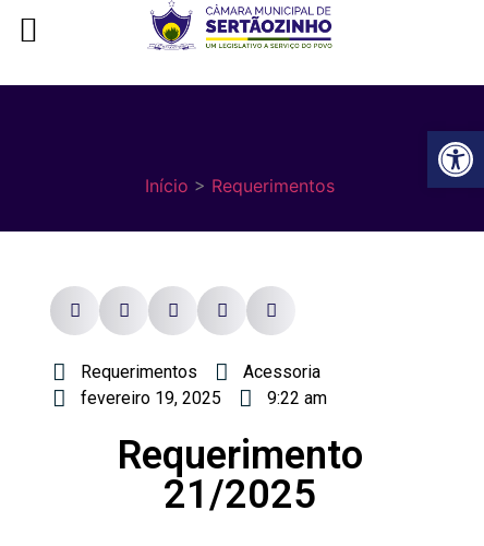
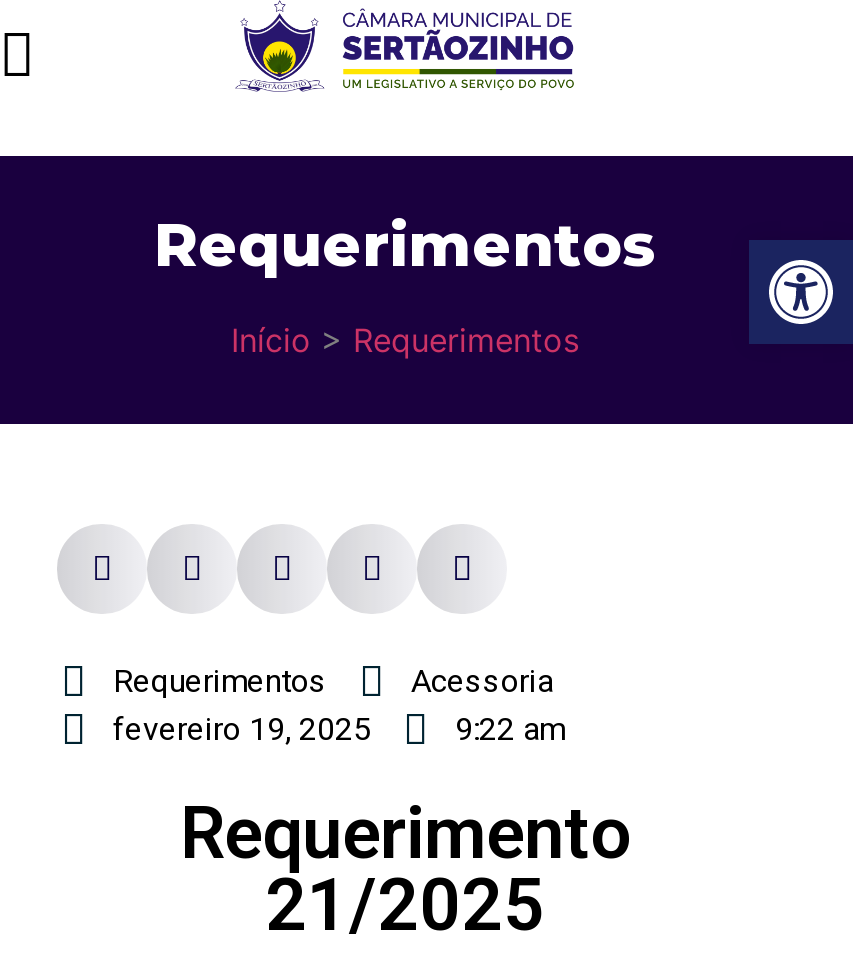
+ Requerimentos
